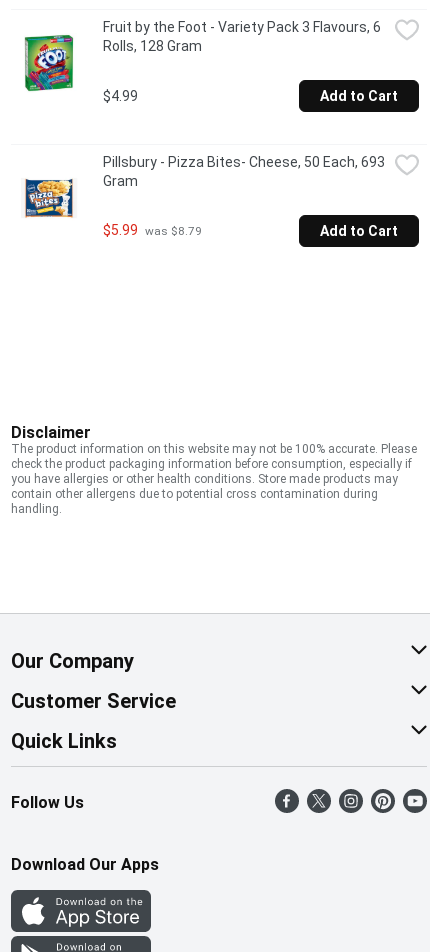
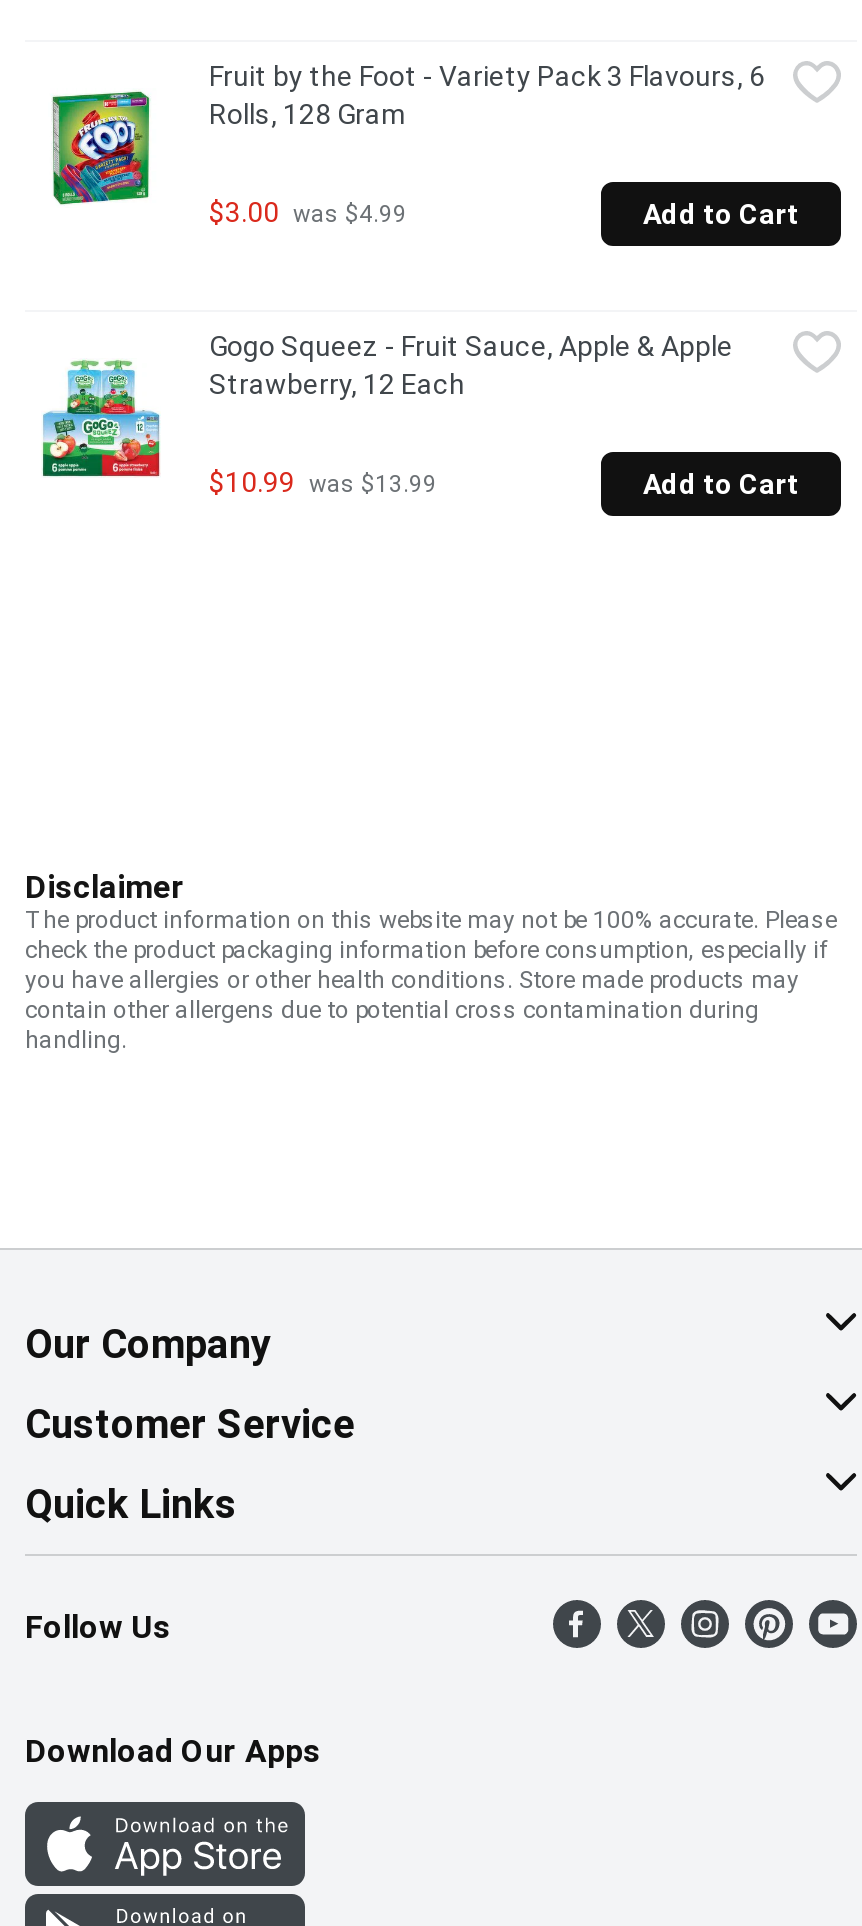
- $4.99
+ $3.00 was $4.99

- [image]
- Pillsbury - Pizza Bites- Cheese, 50 Each, 693
- Gram
+ [image]
+ Gogo Squeez - Fruit Sauce, Apple & Apple
+ Strawberry, 12 Each

- $5.99 was $8.79
+ $10.99 was $13.99
